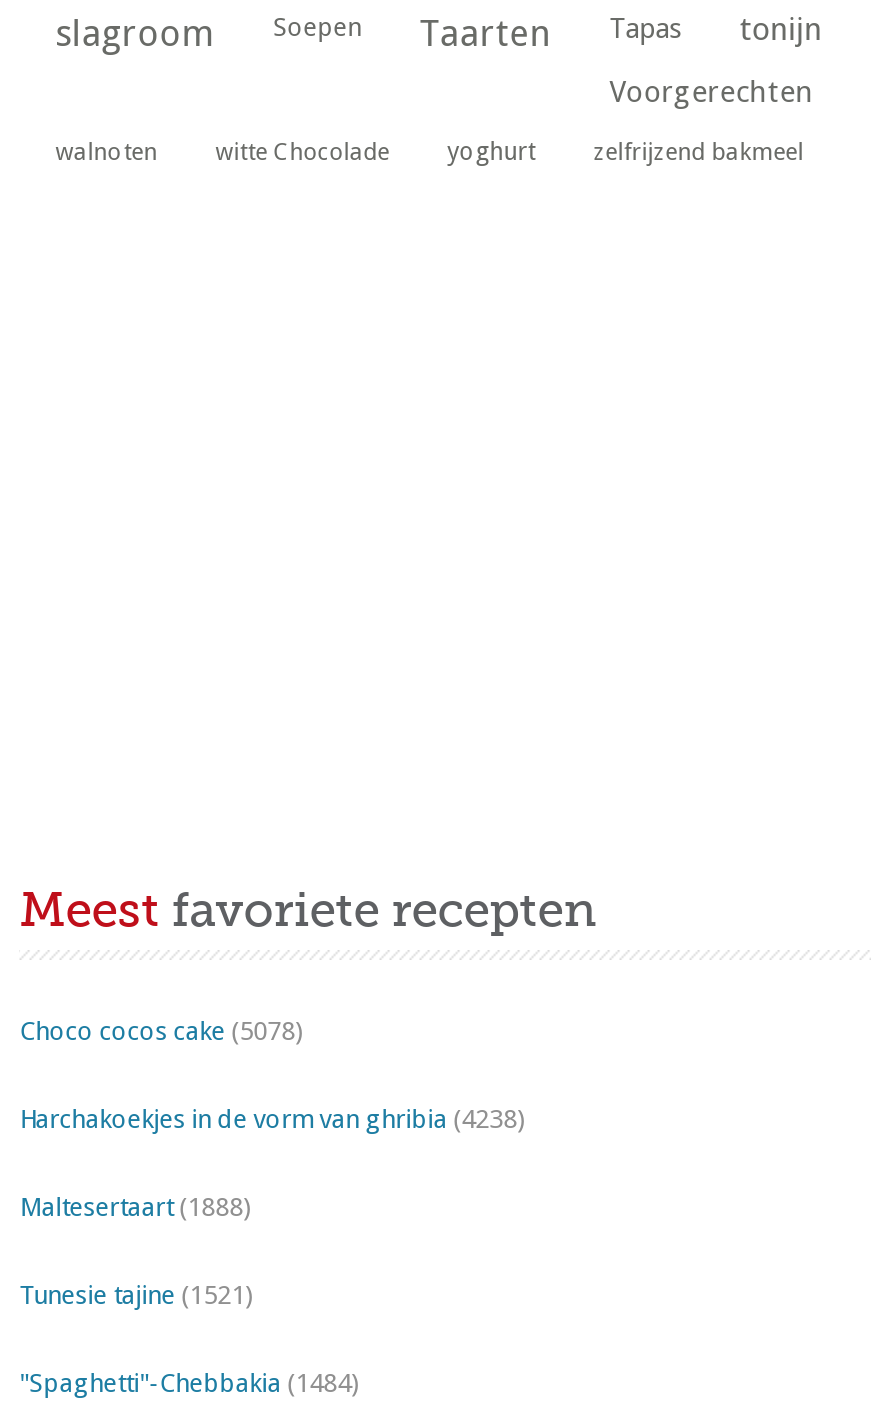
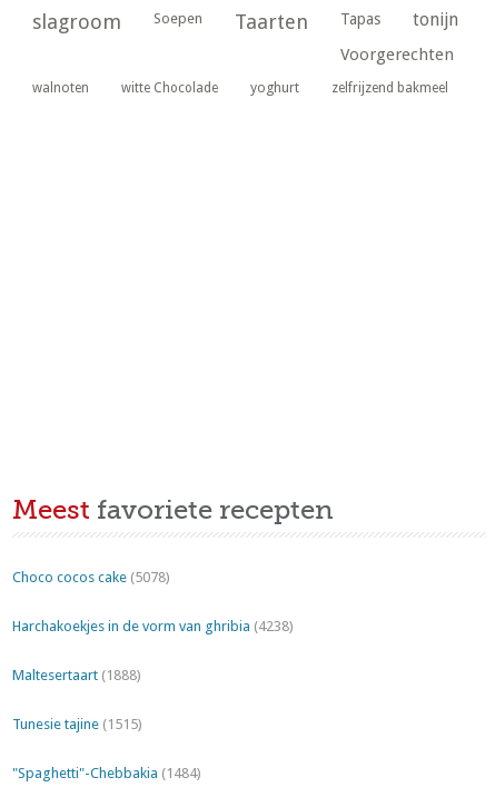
- Tunesie tajine (1521)
+ Tunesie tajine (1515)
